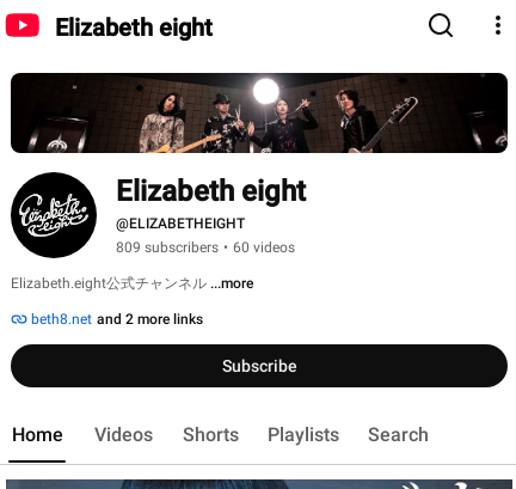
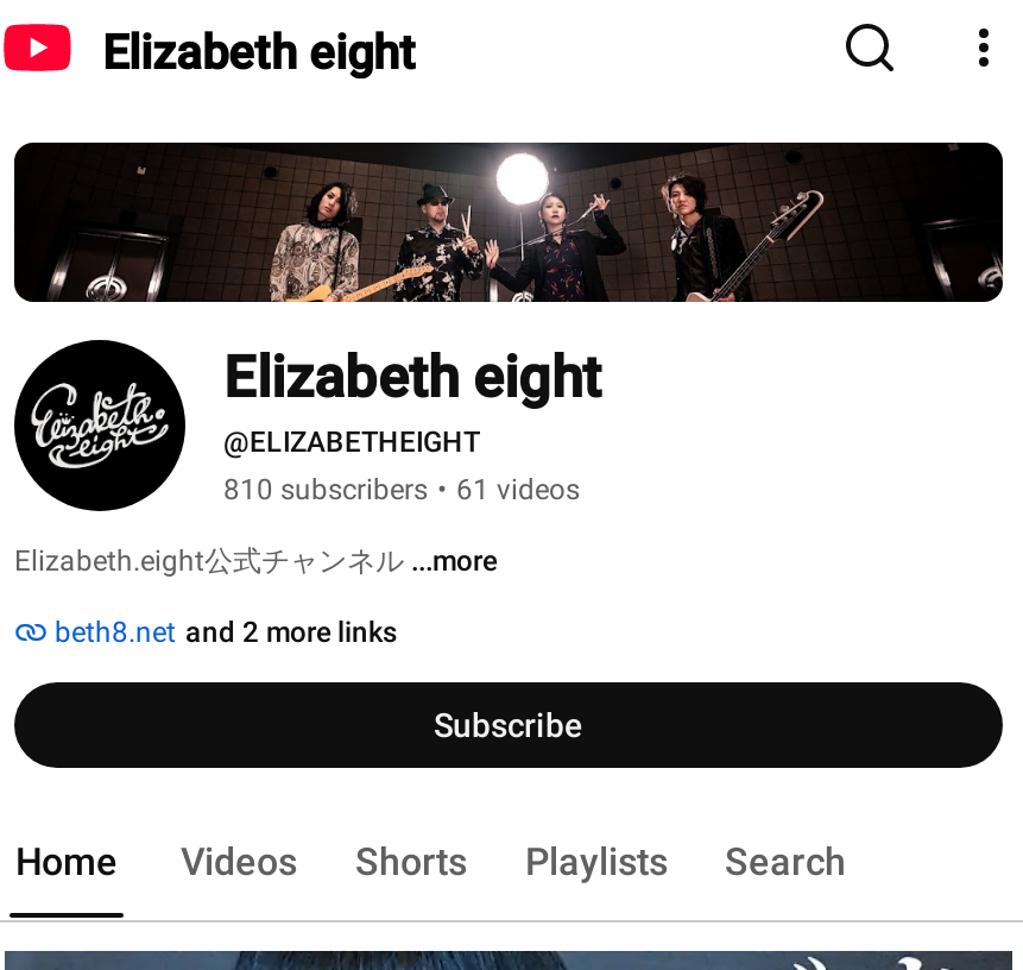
- 809 subscribers • 60 videos
+ 810 subscribers • 61 videos
